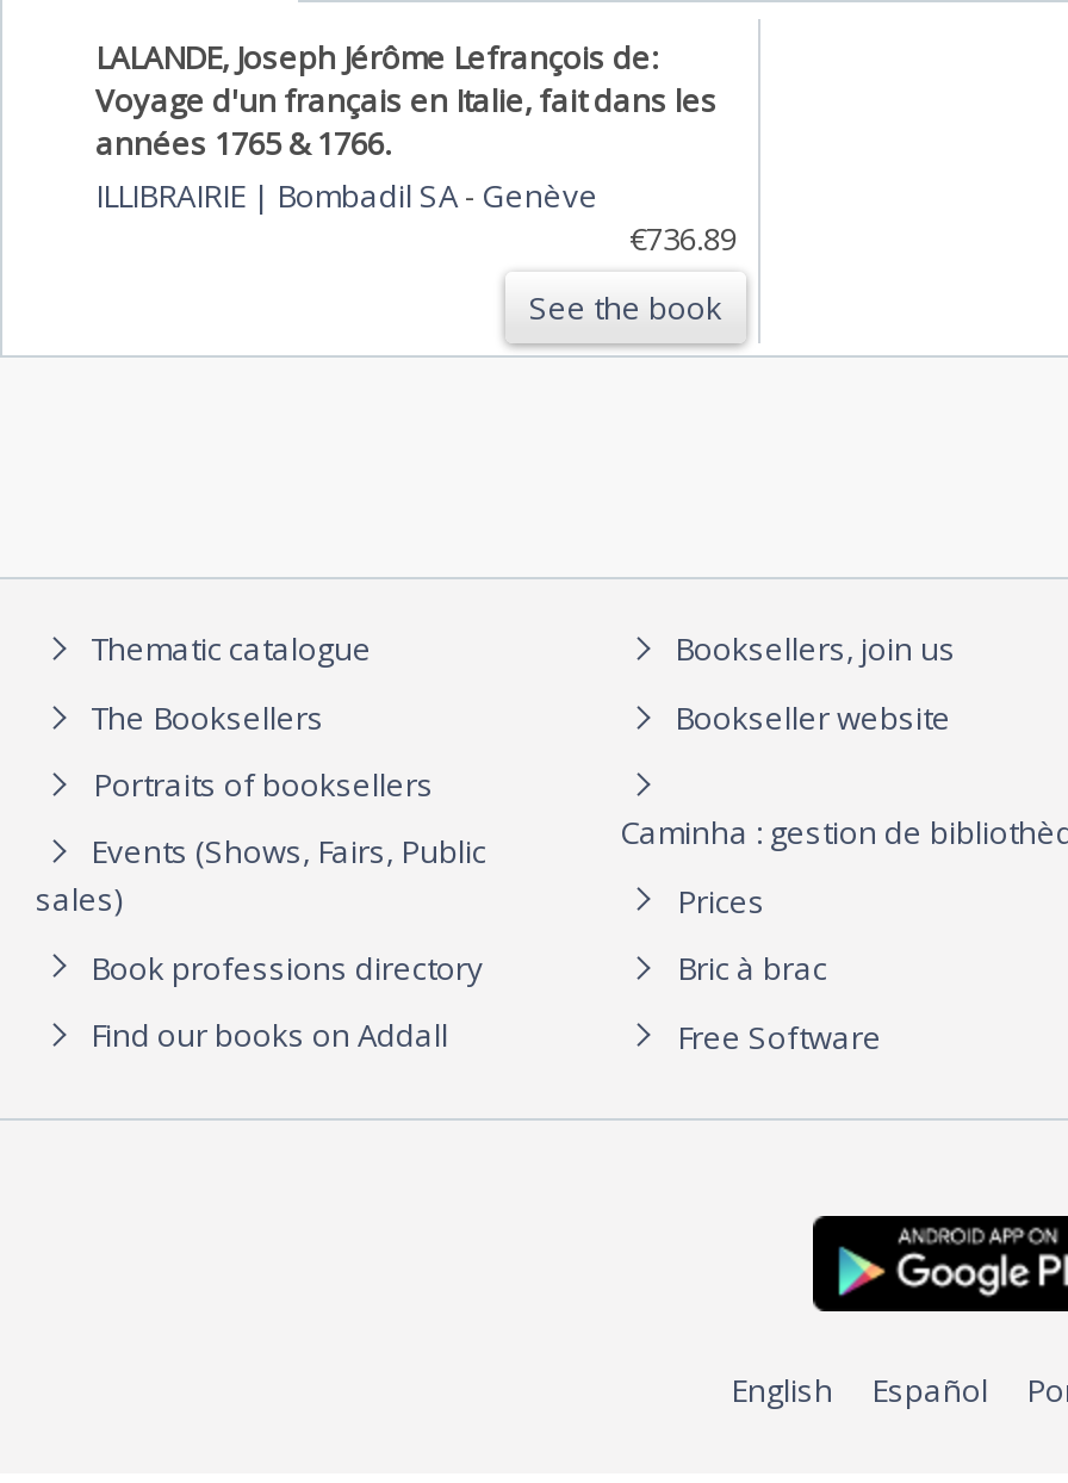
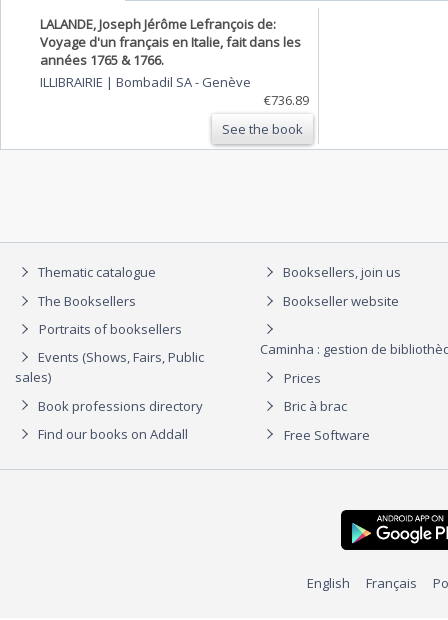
- Español
+ Français
